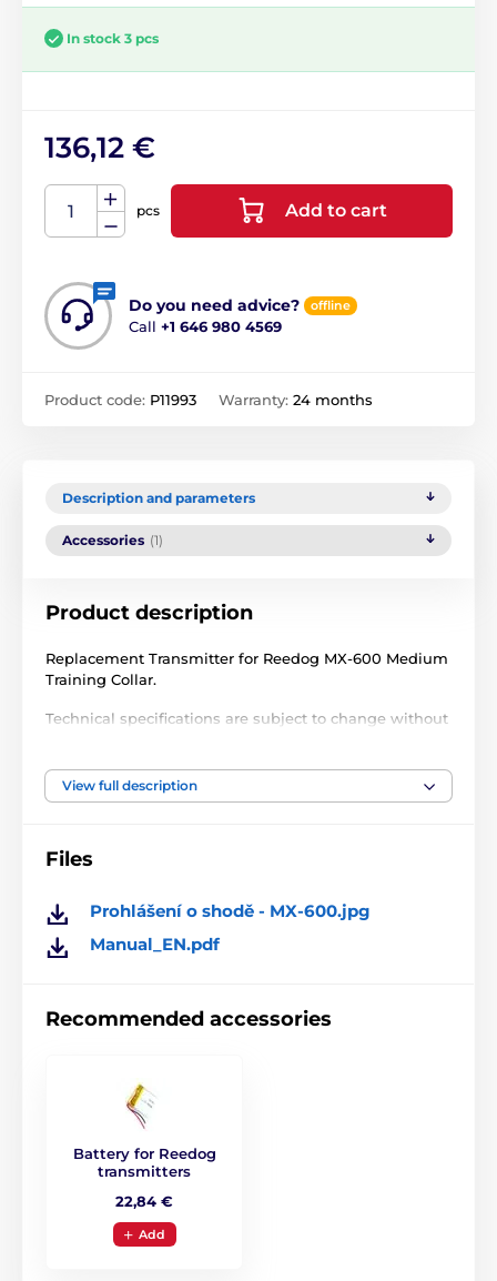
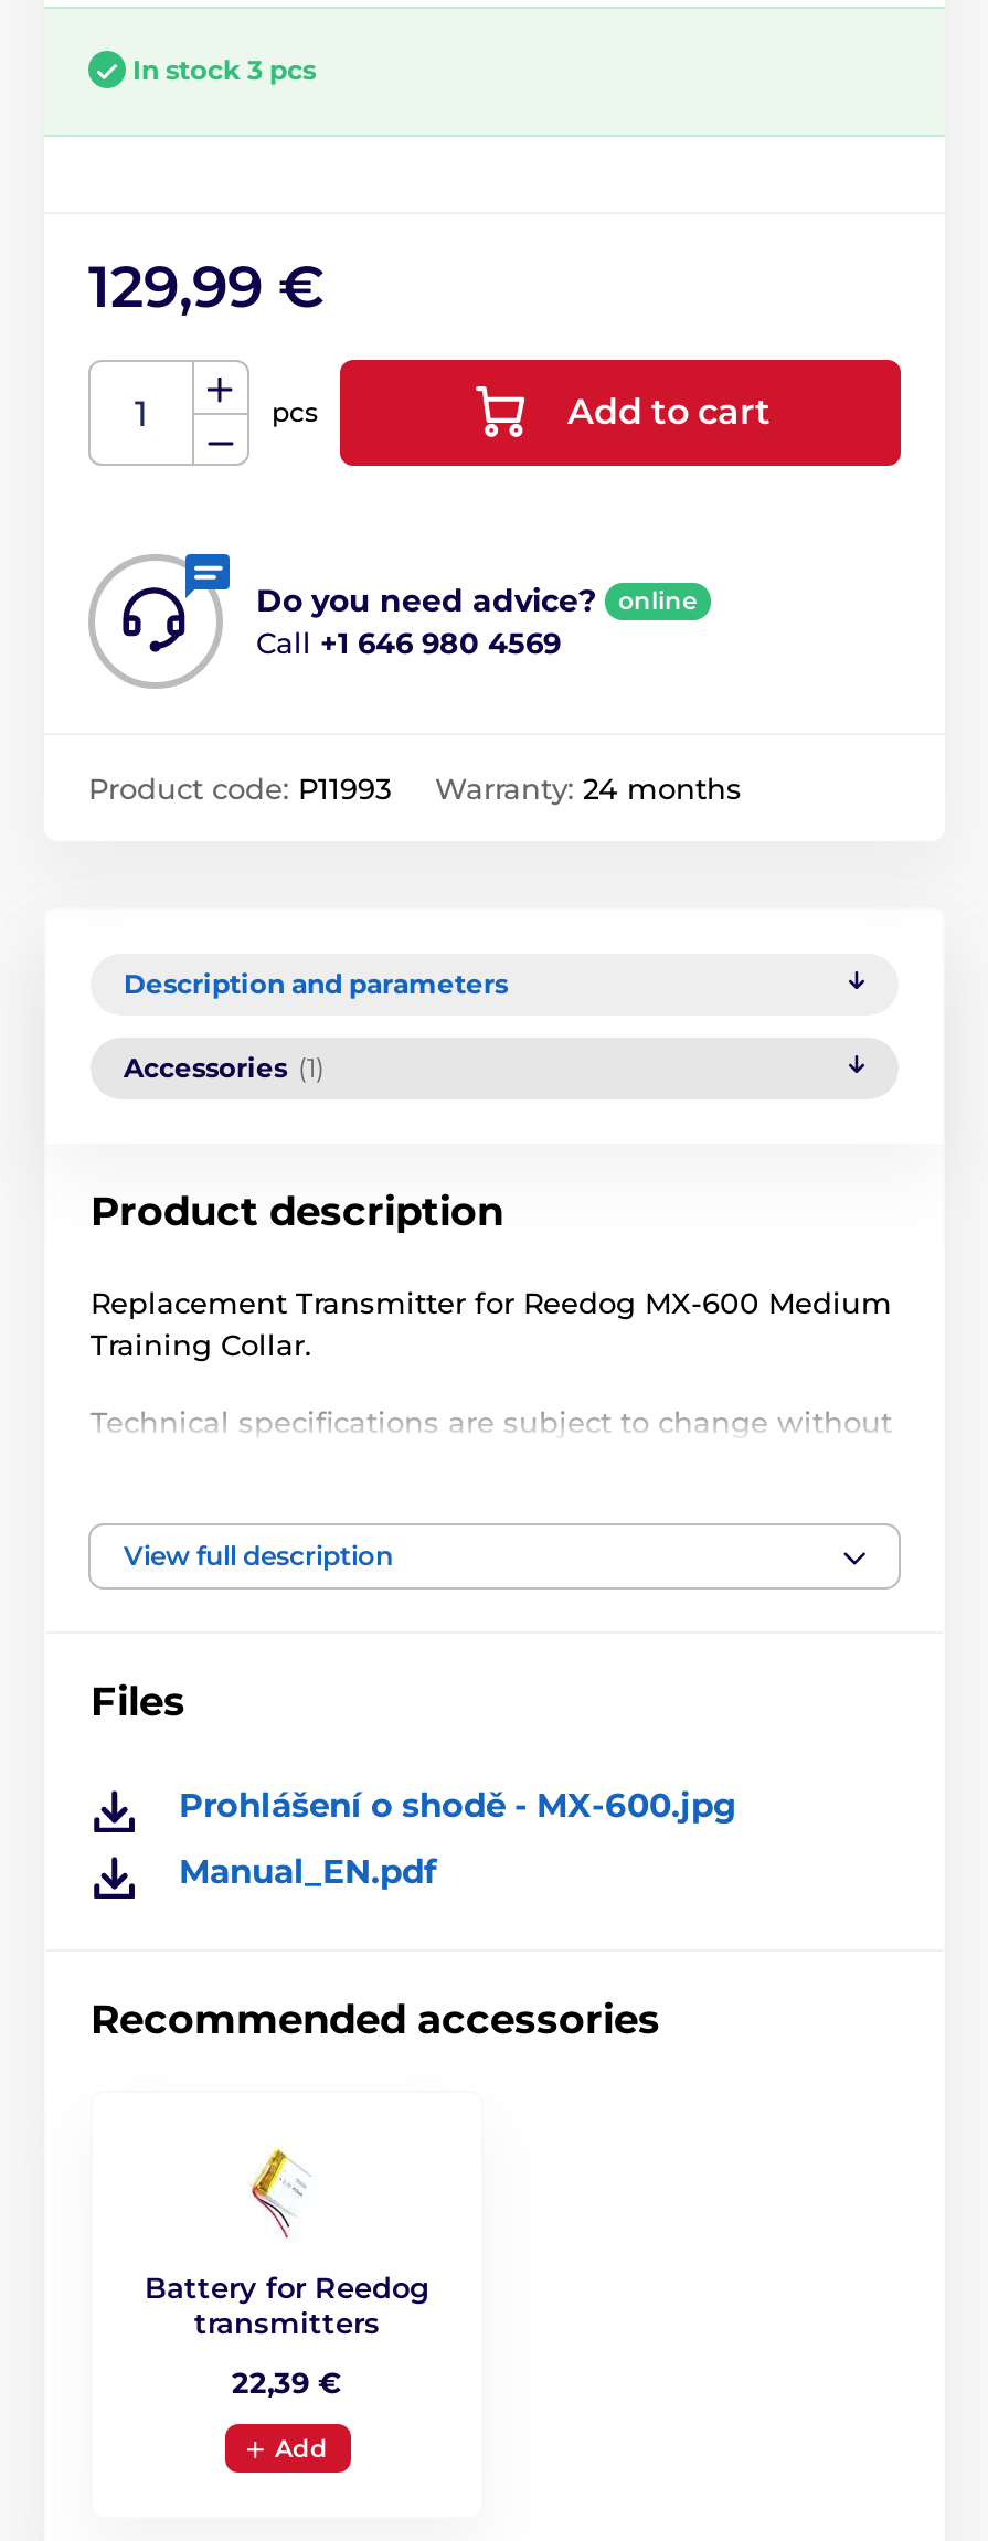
- 136,12 €
+ 129,99 €

- offline
+ online

- 22,84 €
+ 22,39 €
